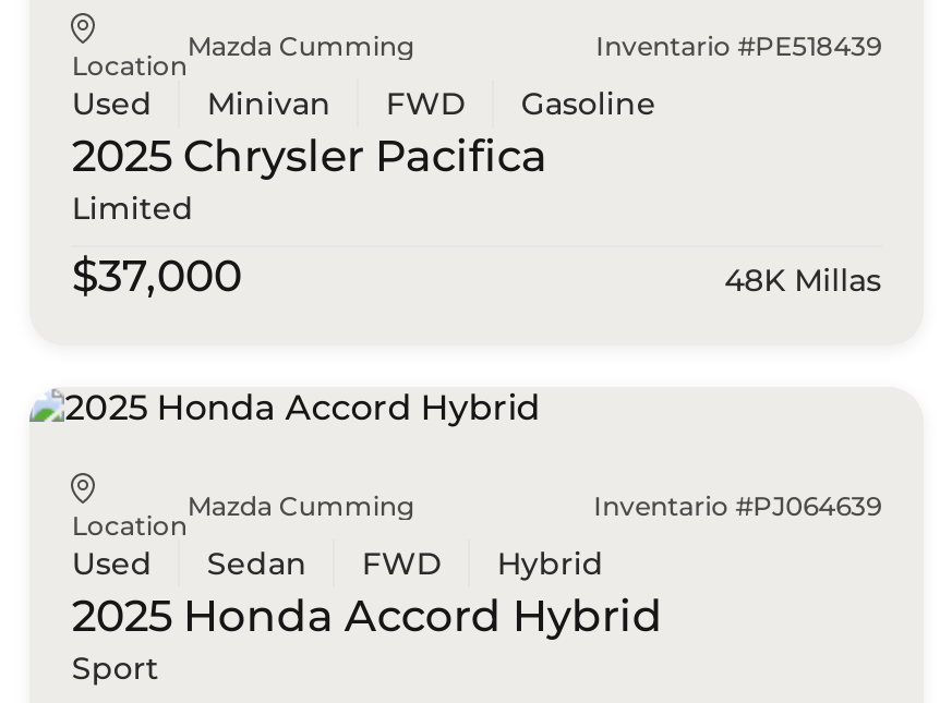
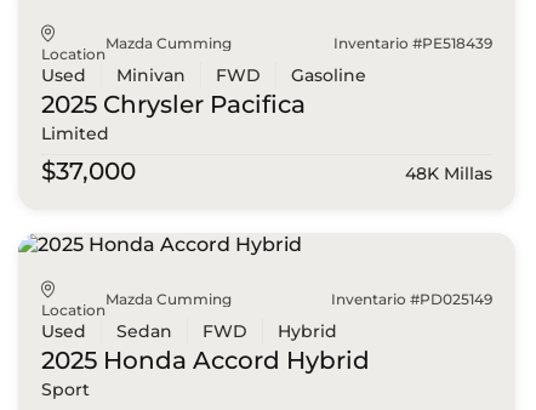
- Inventario #PJ064639
+ Inventario #PD025149
